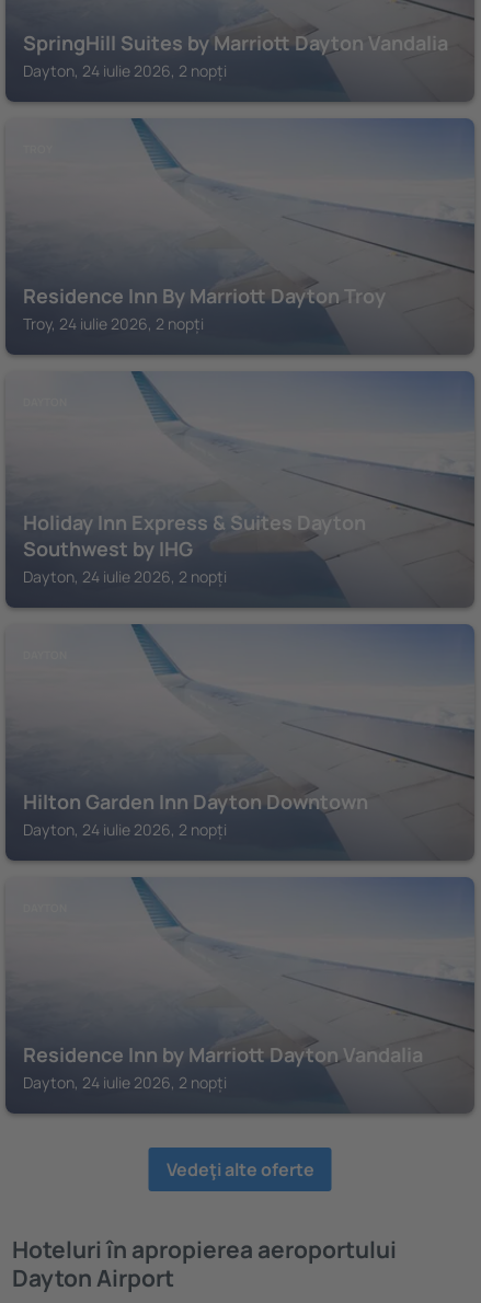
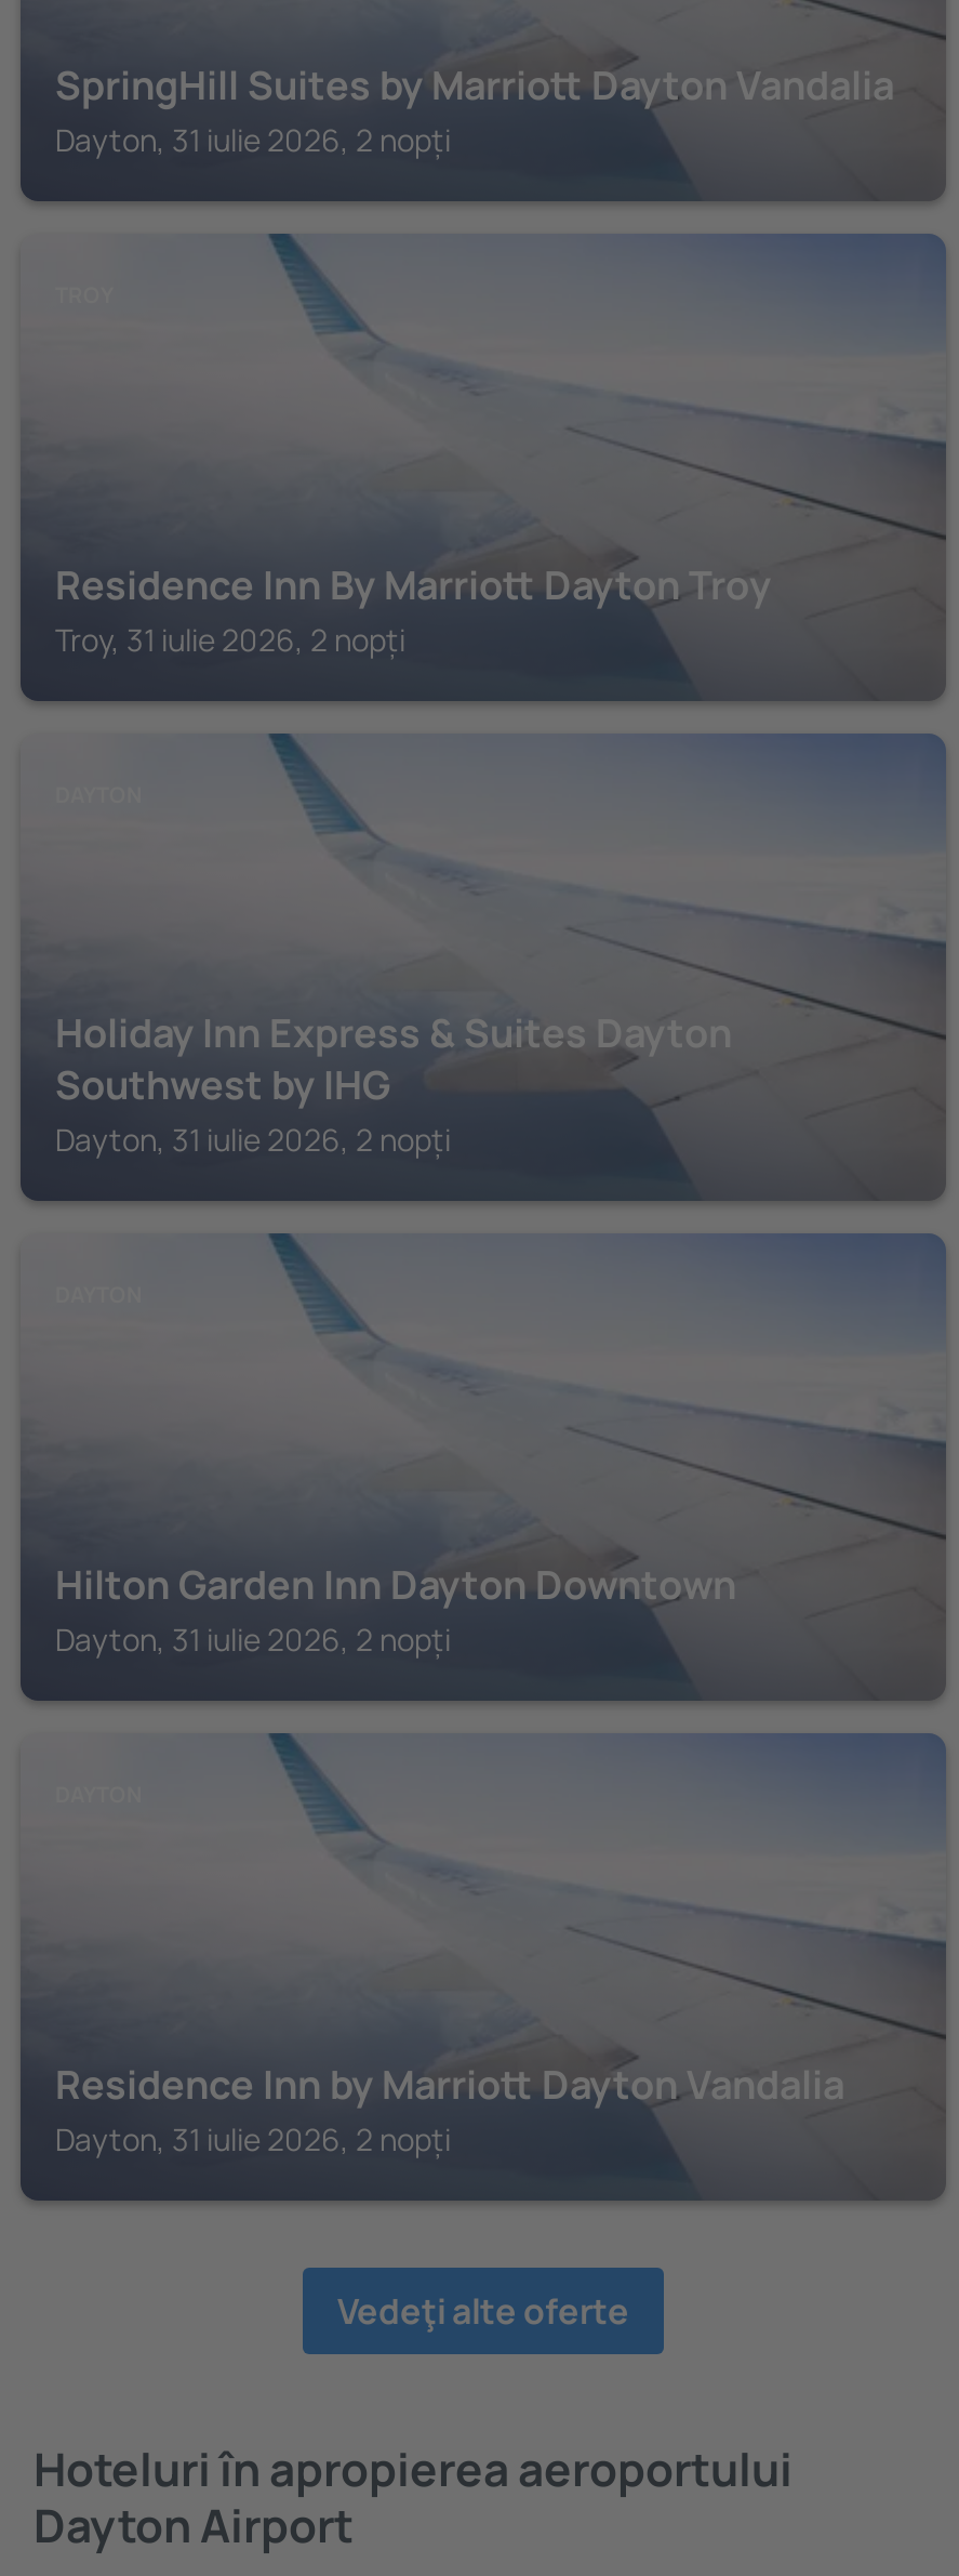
- Dayton, 24 iulie 2026, 2 nopți
+ Dayton, 31 iulie 2026, 2 nopți

- Troy, 24 iulie 2026, 2 nopți
+ Troy, 31 iulie 2026, 2 nopți

- Dayton, 24 iulie 2026, 2 nopți
+ Dayton, 31 iulie 2026, 2 nopți

- Dayton, 24 iulie 2026, 2 nopți
+ Dayton, 31 iulie 2026, 2 nopți

- Dayton, 24 iulie 2026, 2 nopți
+ Dayton, 31 iulie 2026, 2 nopți
